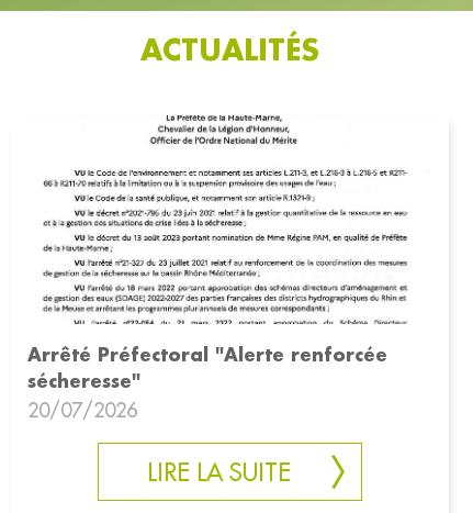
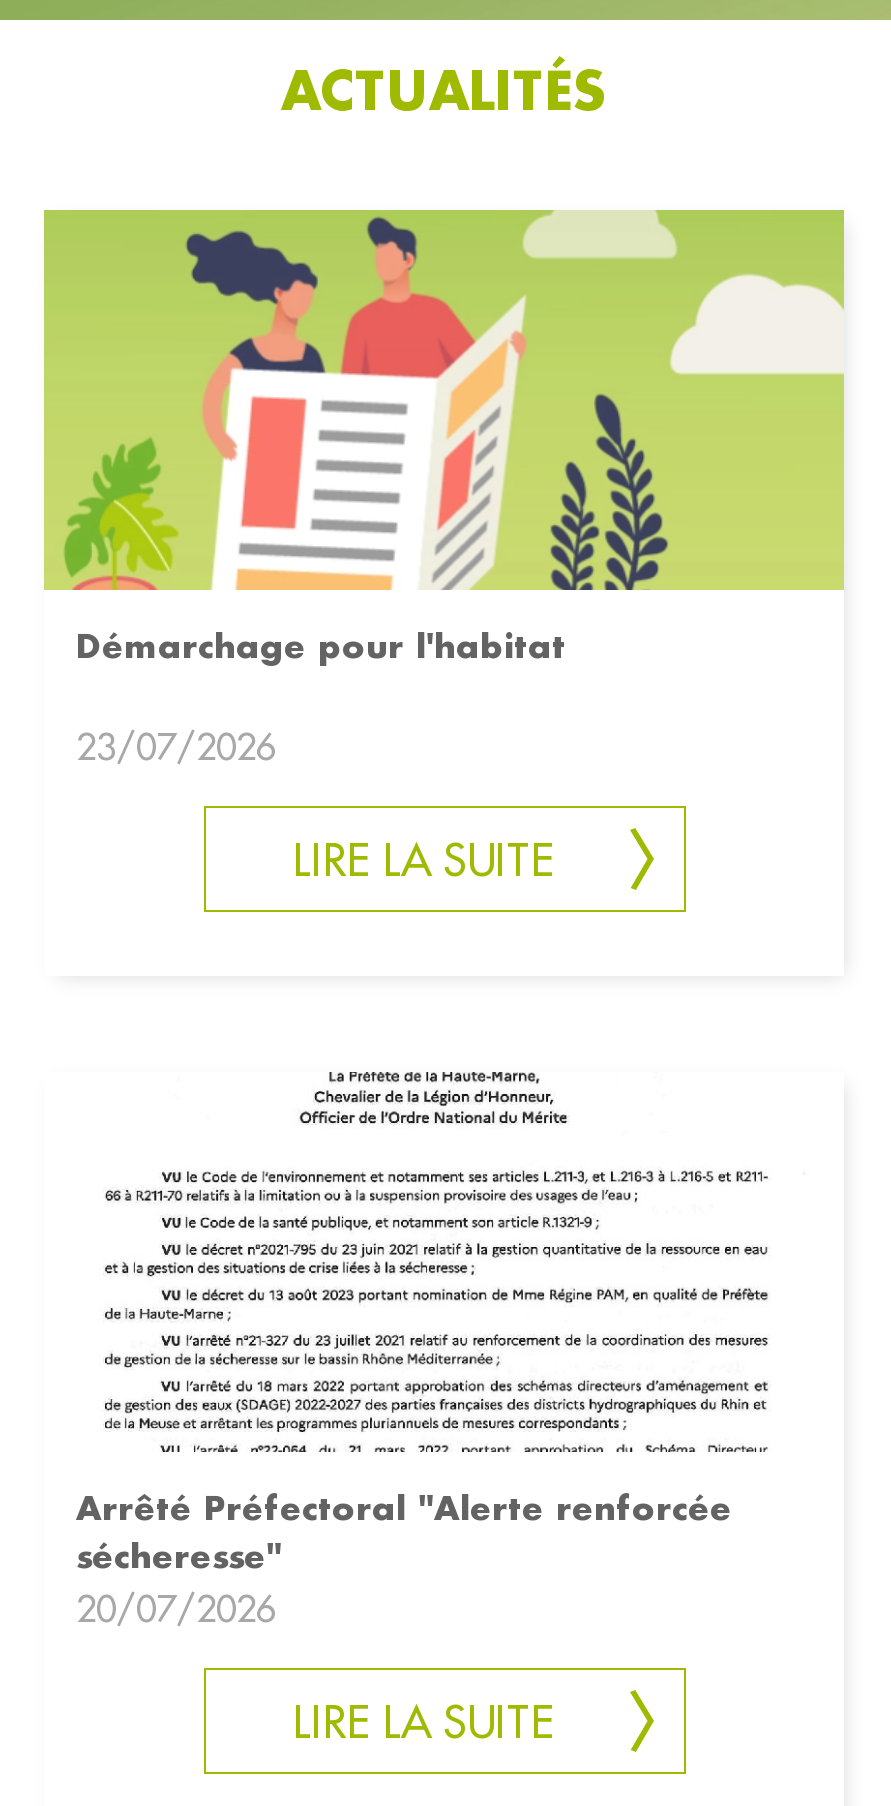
+ [image]
+ Démarchage pour l'habitat
+ 23/07/2026
+ LIRE LA SUITE
